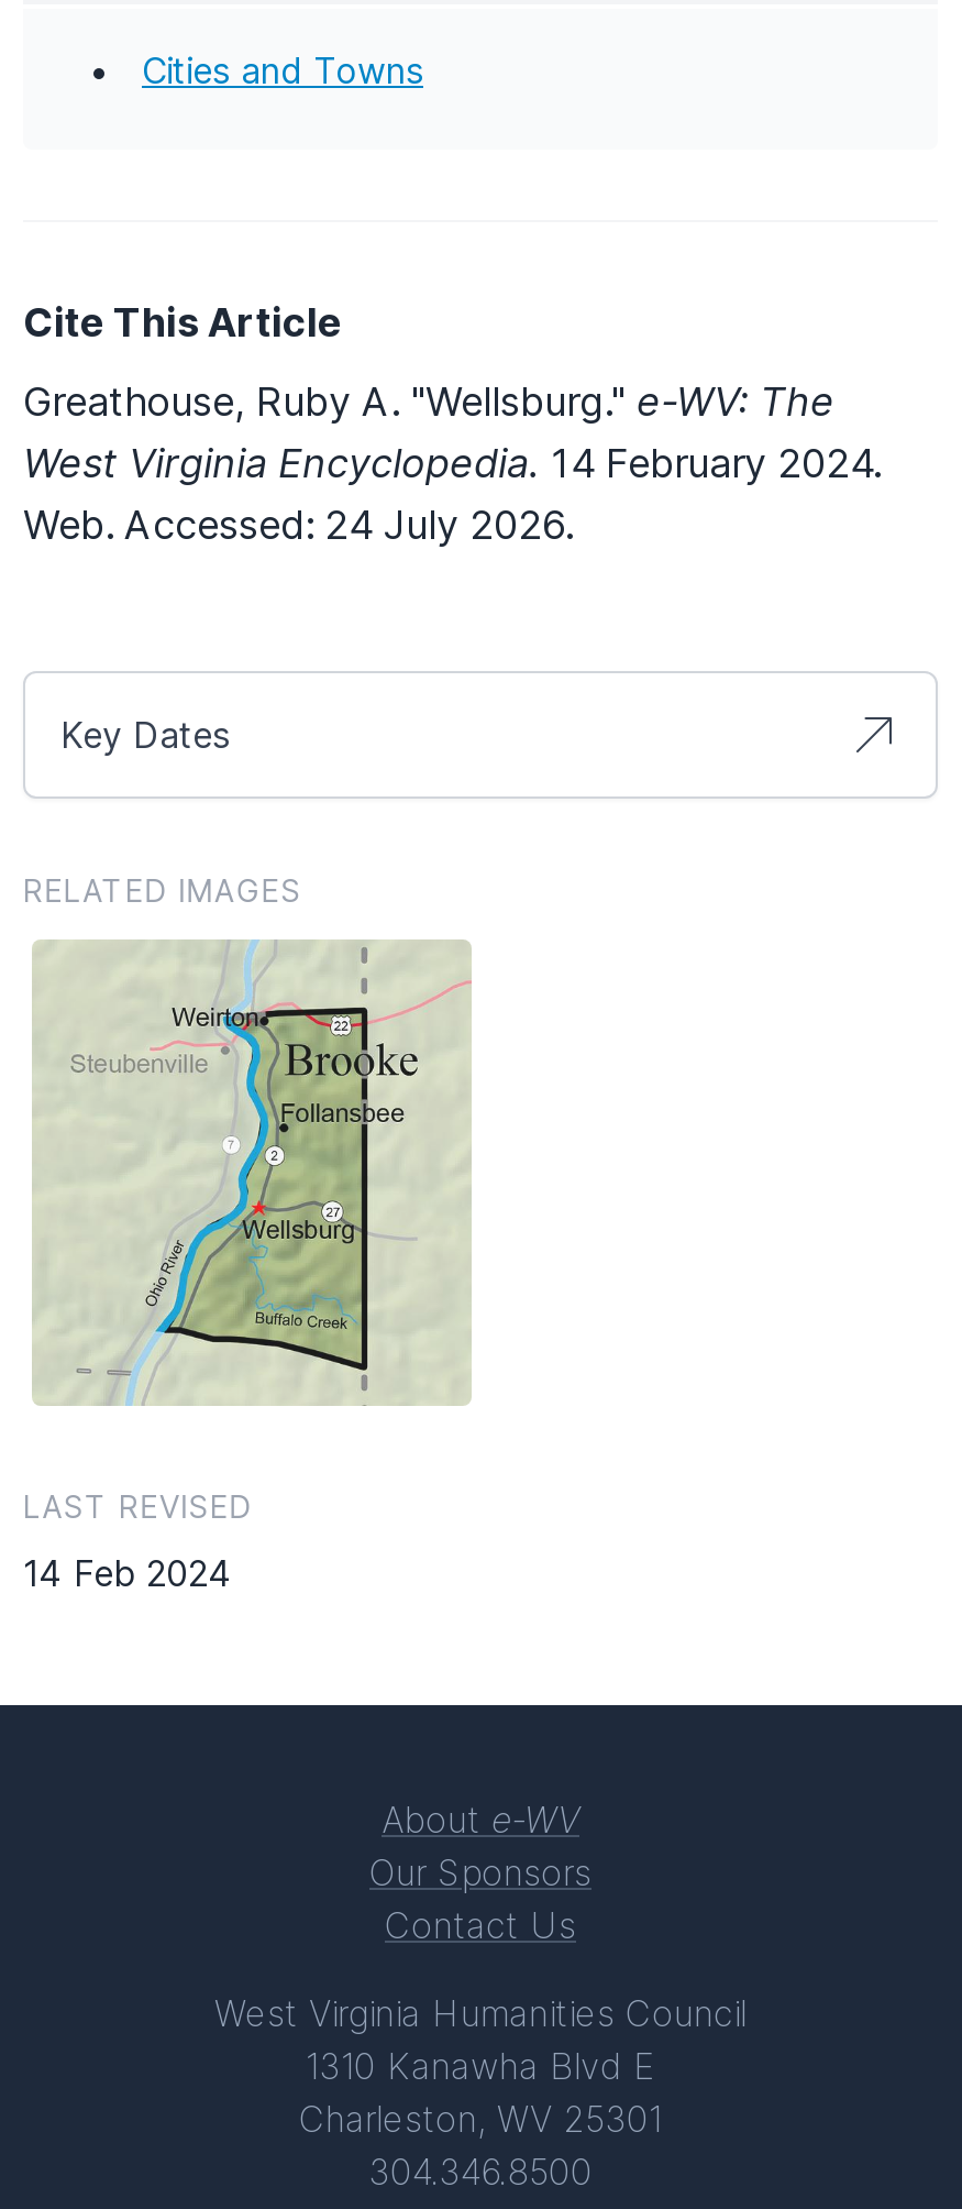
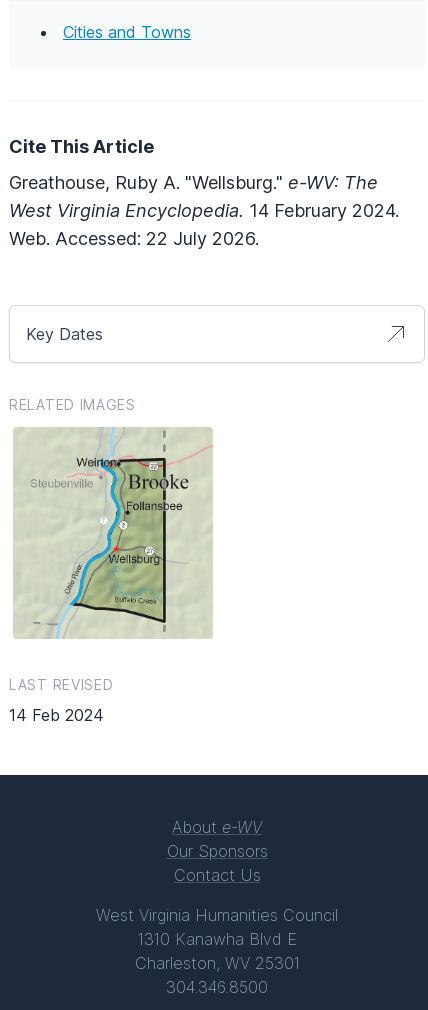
- Web. Accessed: 24 July 2026.
+ Web. Accessed: 22 July 2026.
